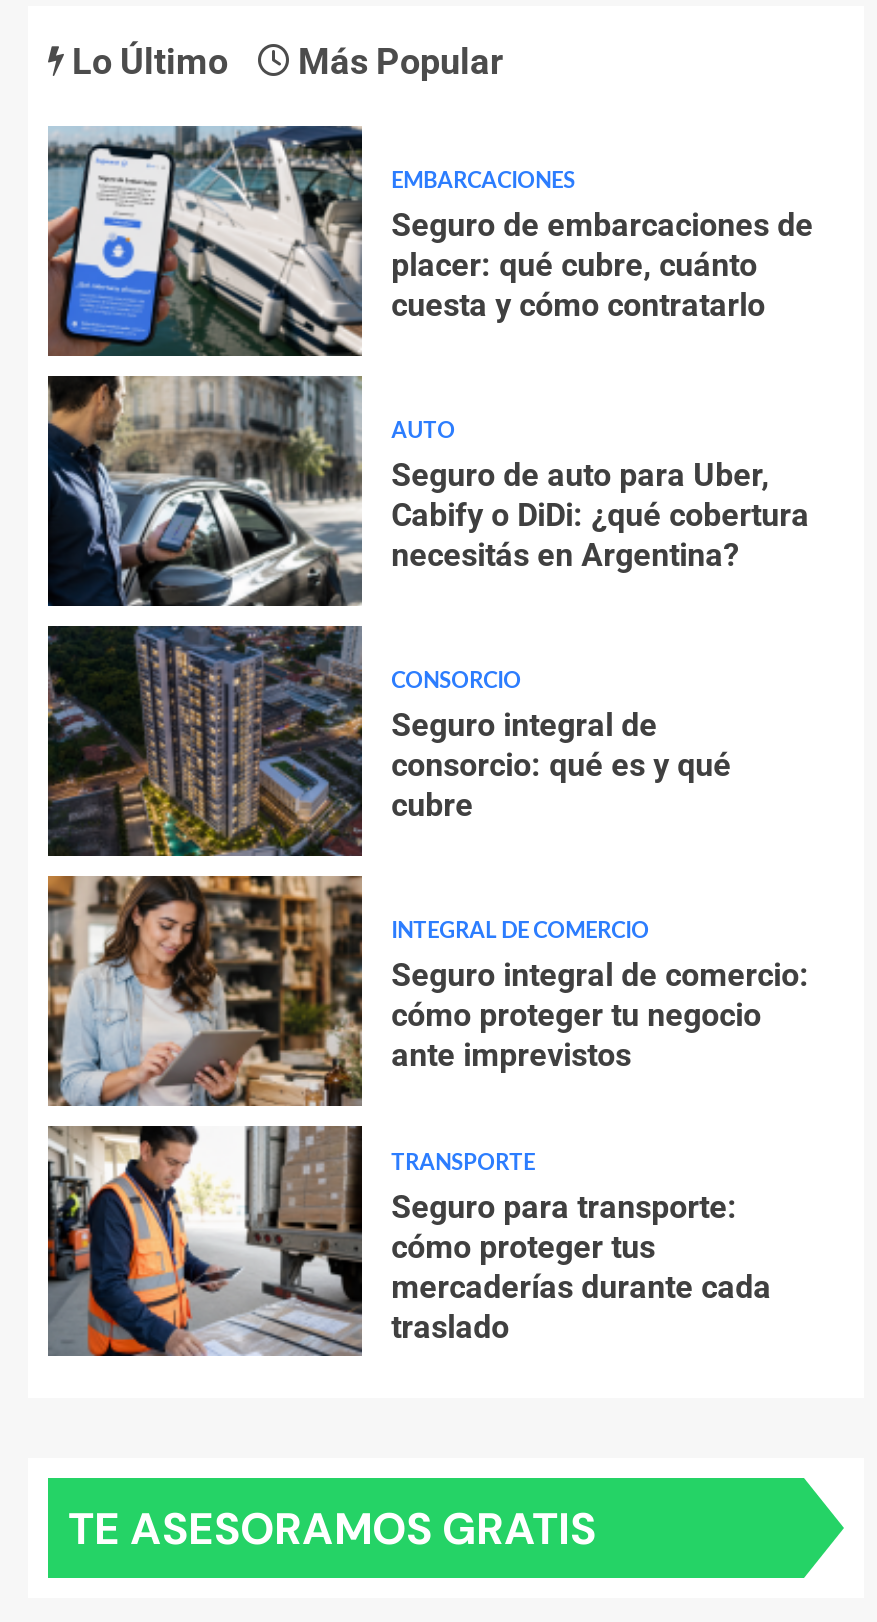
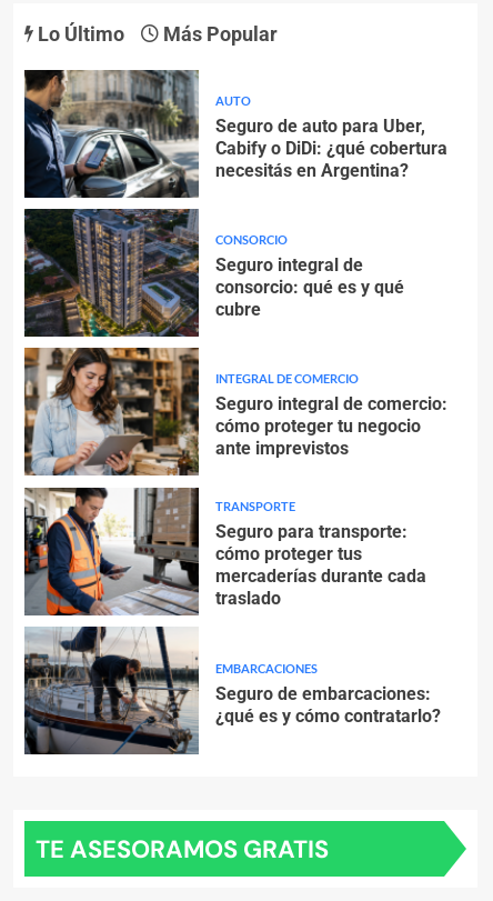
- [image]
- Seguro de embarcaciones de
- placer: qué cubre, cuánto
- cuesta y cómo contratarlo

moved down: EMBARCACIONES

moved up: AUTO | Seguro de auto para Uber, | Cabify o DiDi: ¿qué cobertura | ... | mercaderías durante cada | traslado

+ [image]
+ Seguro de embarcaciones:
+ ¿qué es y cómo contratarlo?
